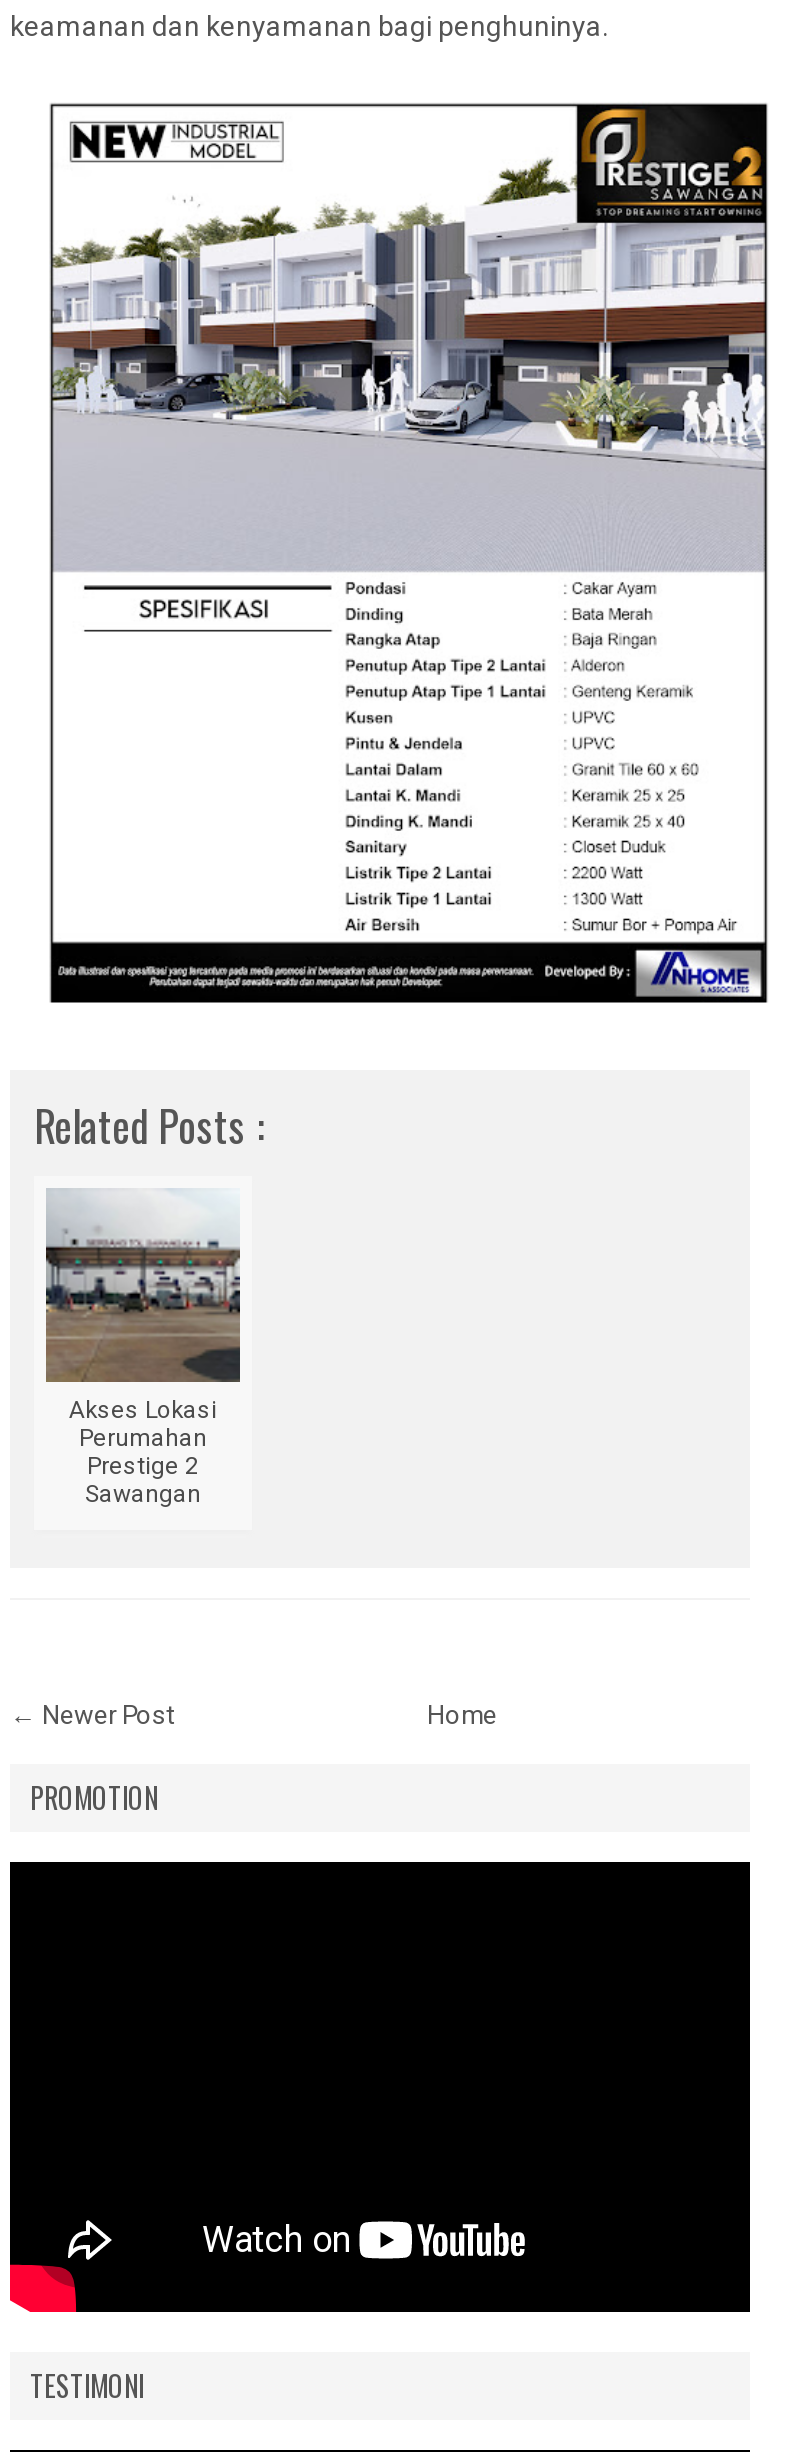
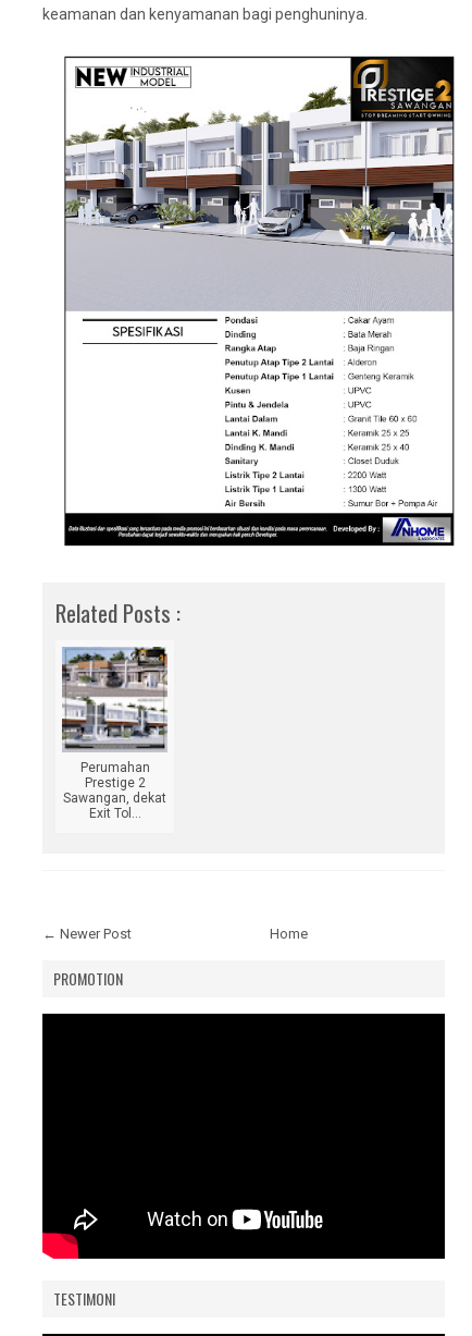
- [image]
+ [image]

- Akses Lokasi

- Sawangan
+ Sawangan, dekat
+ Exit Tol...
